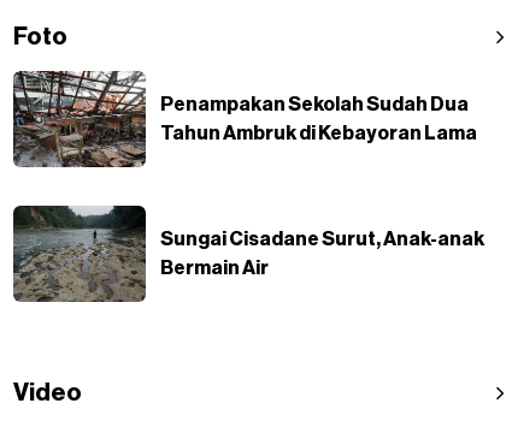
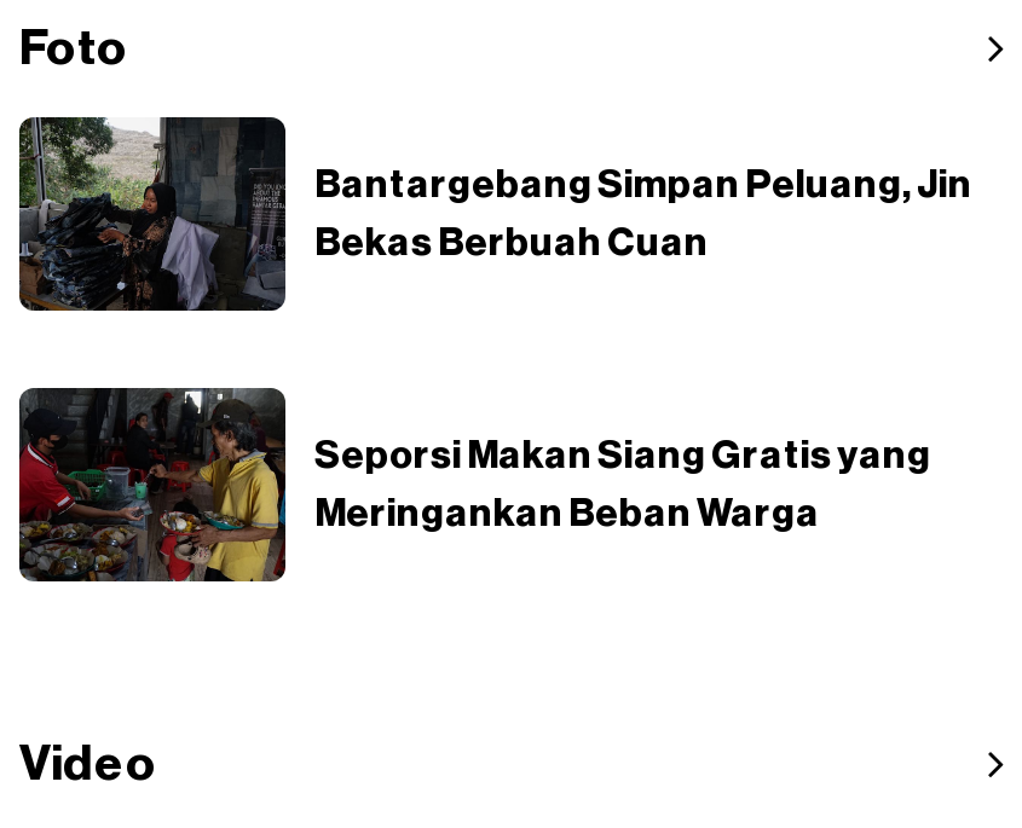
- [image]
- Penampakan Sekolah Sudah Dua
+ [image]
+ Bantargebang Simpan Peluang, Jin

- Tahun Ambruk di Kebayoran Lama
+ Bekas Berbuah Cuan

- [image]
- Sungai Cisadane Surut, Anak-anak
+ [image]
+ Seporsi Makan Siang Gratis yang

- Bermain Air
+ Meringankan Beban Warga
